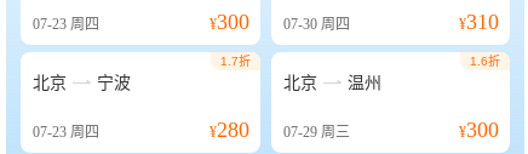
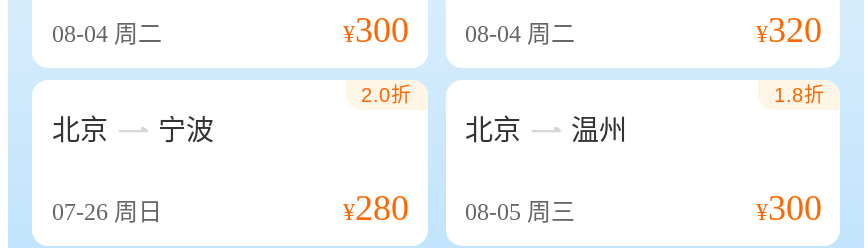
- 07-23周四
+ 08-04周二

- ¥300 07-30周四
+ ¥300 08-04周二

- ¥310
+ ¥320

- 1.7折
+ 2.0折

- 1.6折
+ 1.8折

- 07-23周四
+ 07-26周日

- ¥280 07-29周三
+ ¥280 08-05周三
